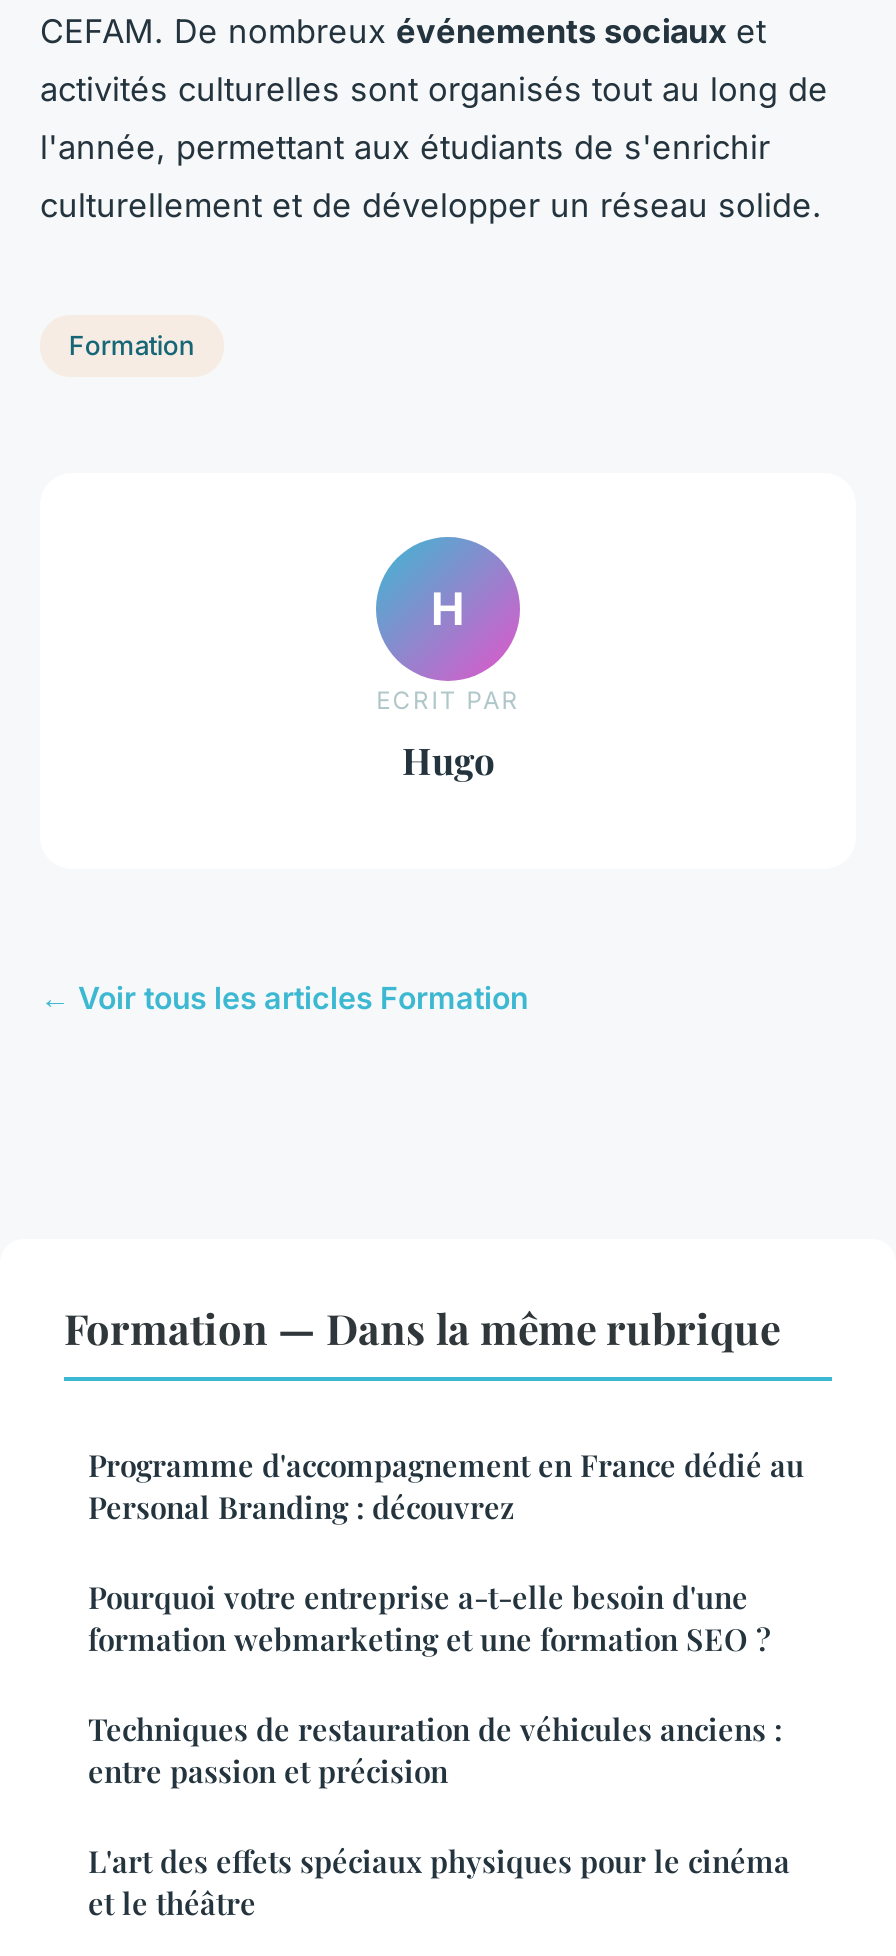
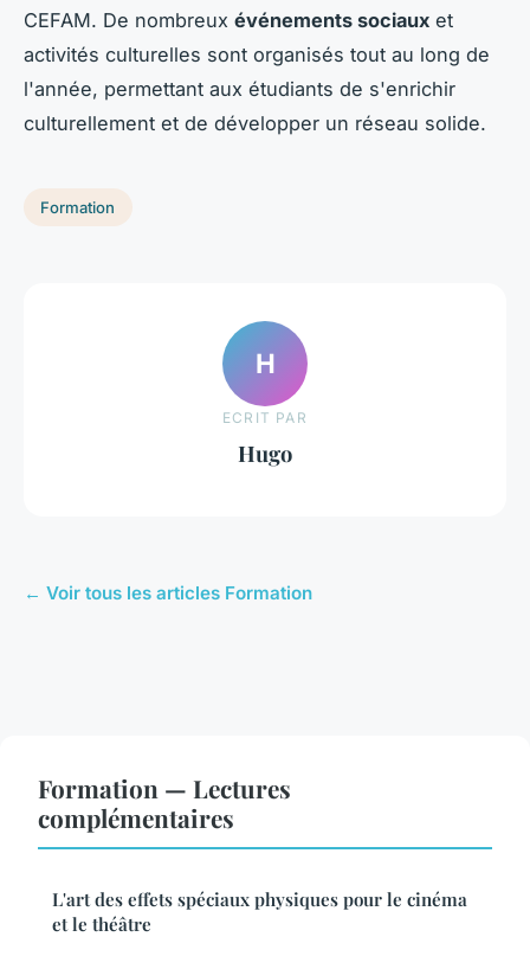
- Formation — Dans la même rubrique
- Programme d'accompagnement en France dédié au
- Personal Branding : découvrez
- Pourquoi votre entreprise a-t-elle besoin d'une
- formation webmarketing et une formation SEO ?
- Techniques de restauration de véhicules anciens :
- entre passion et précision
+ Formation — Lectures
+ complémentaires
